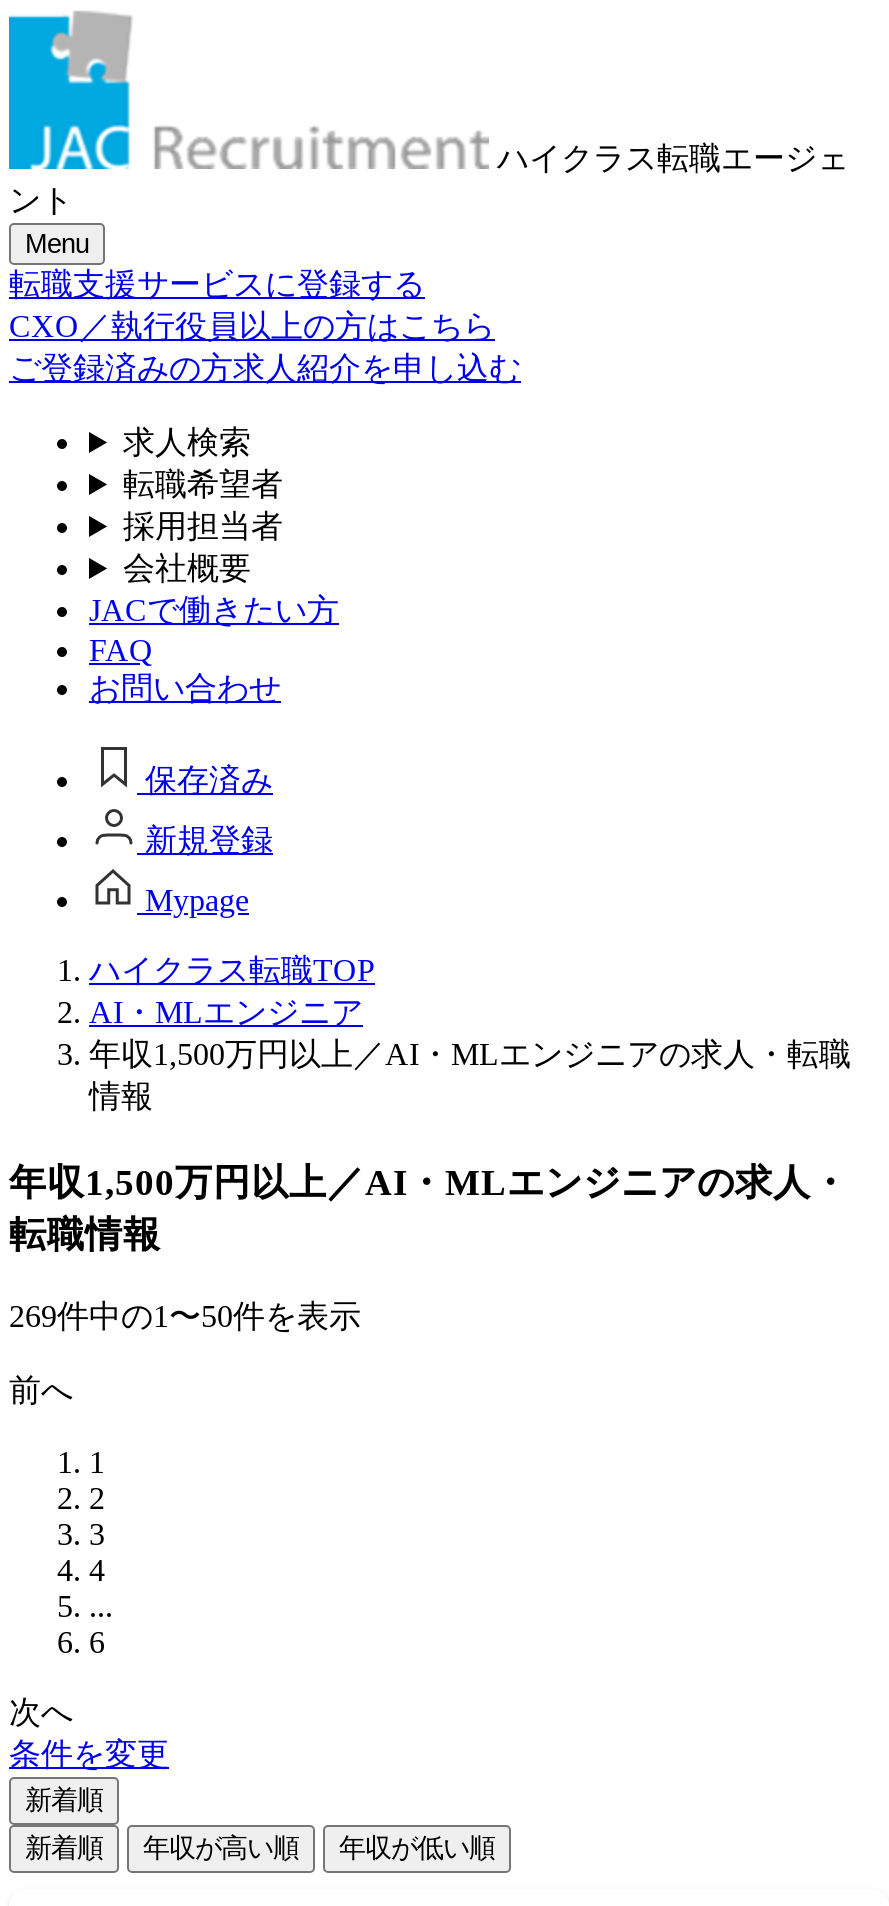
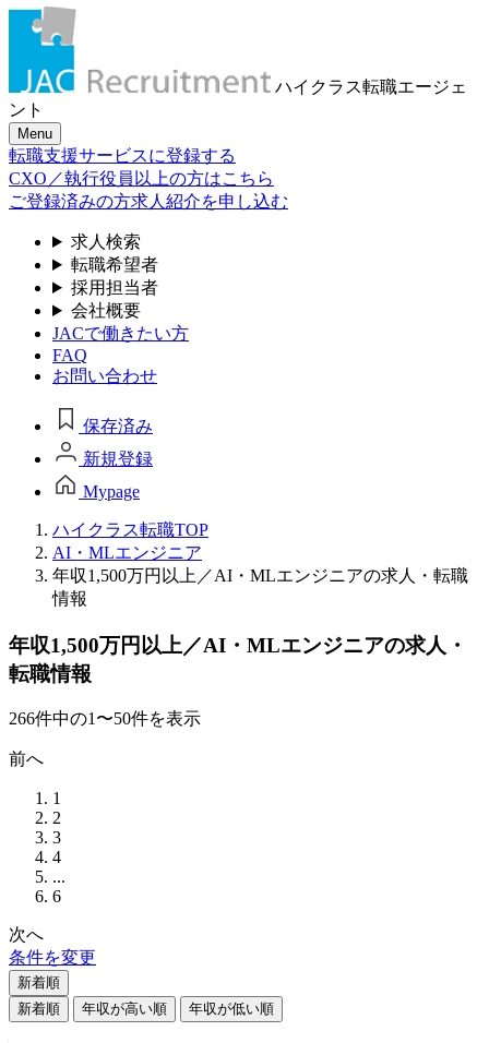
- 269件中の1〜50件を表示
+ 266件中の1〜50件を表示
